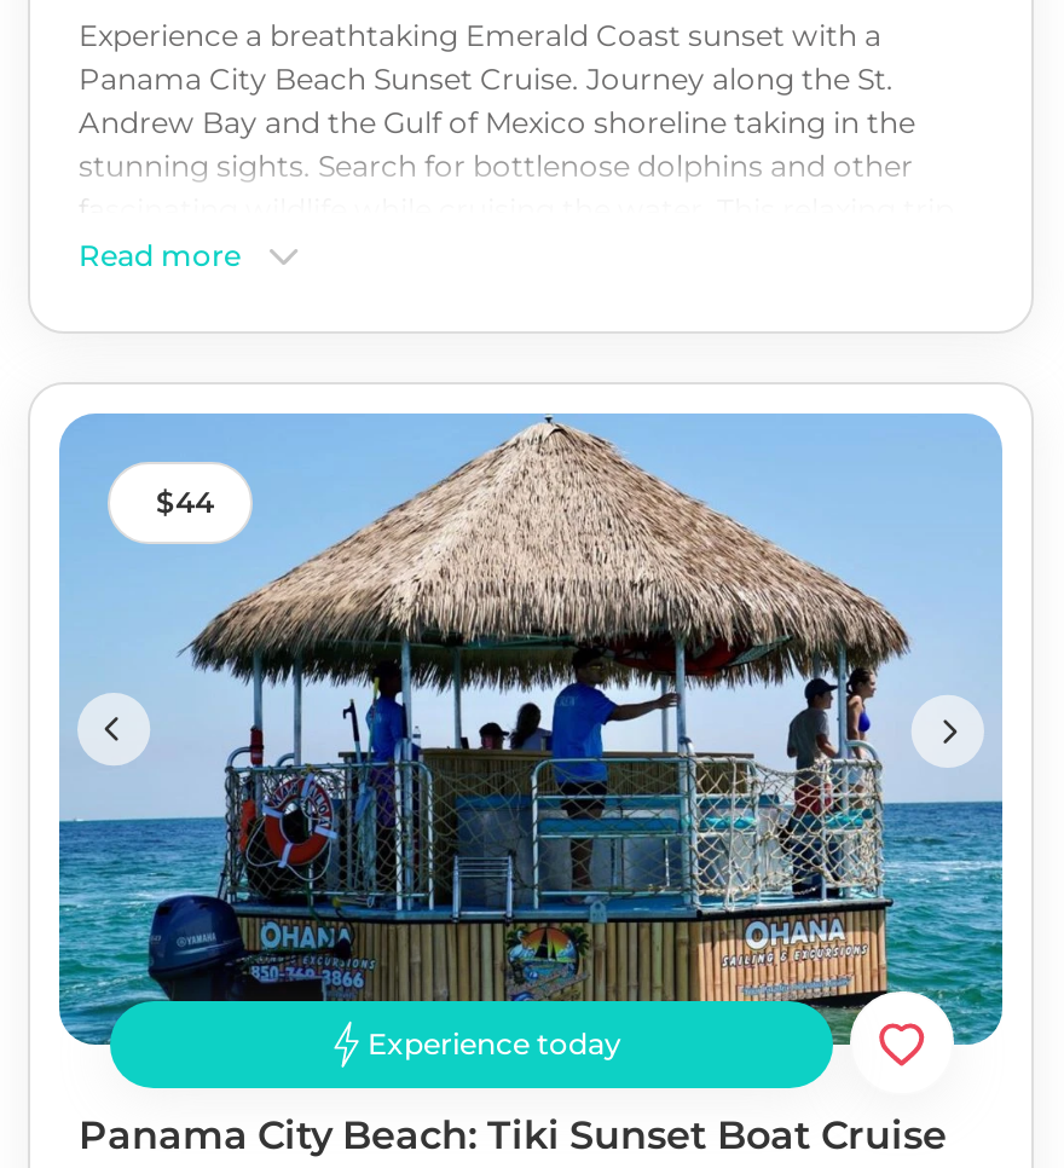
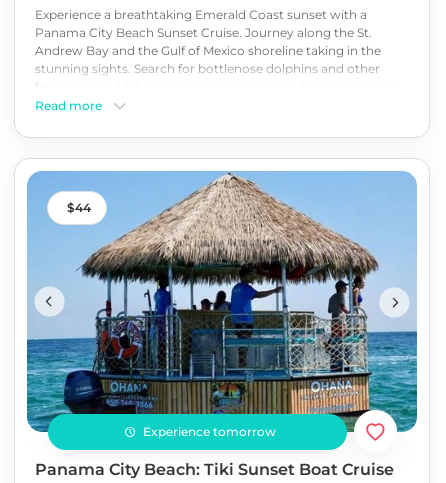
- Experience today
+ Experience tomorrow
